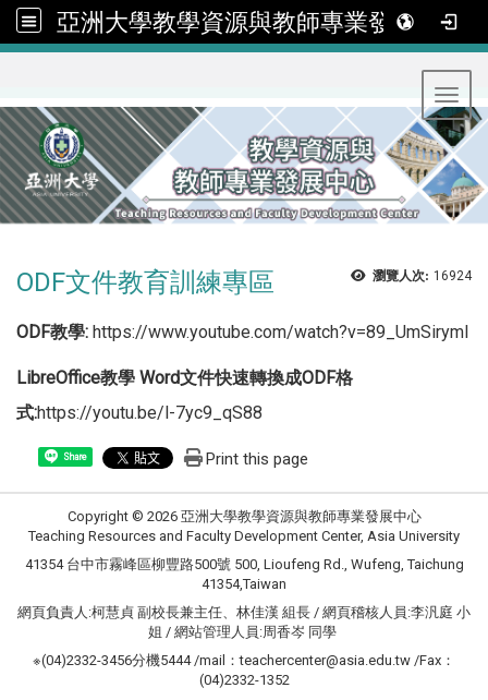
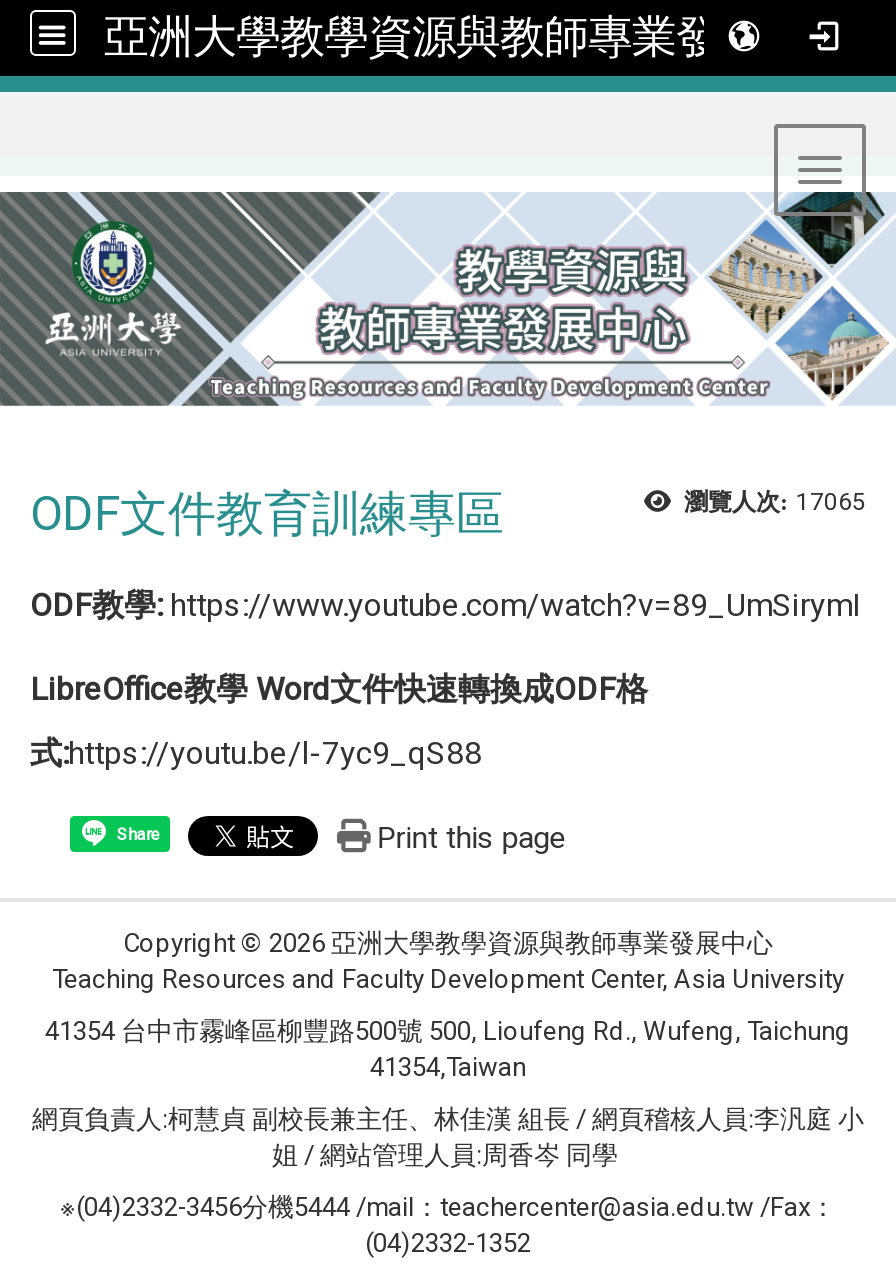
- 瀏覽人次: 16924
+ 瀏覽人次: 17065
